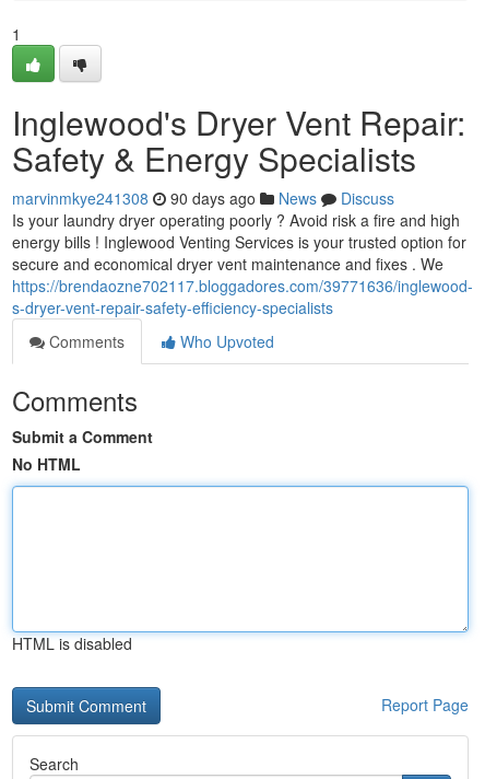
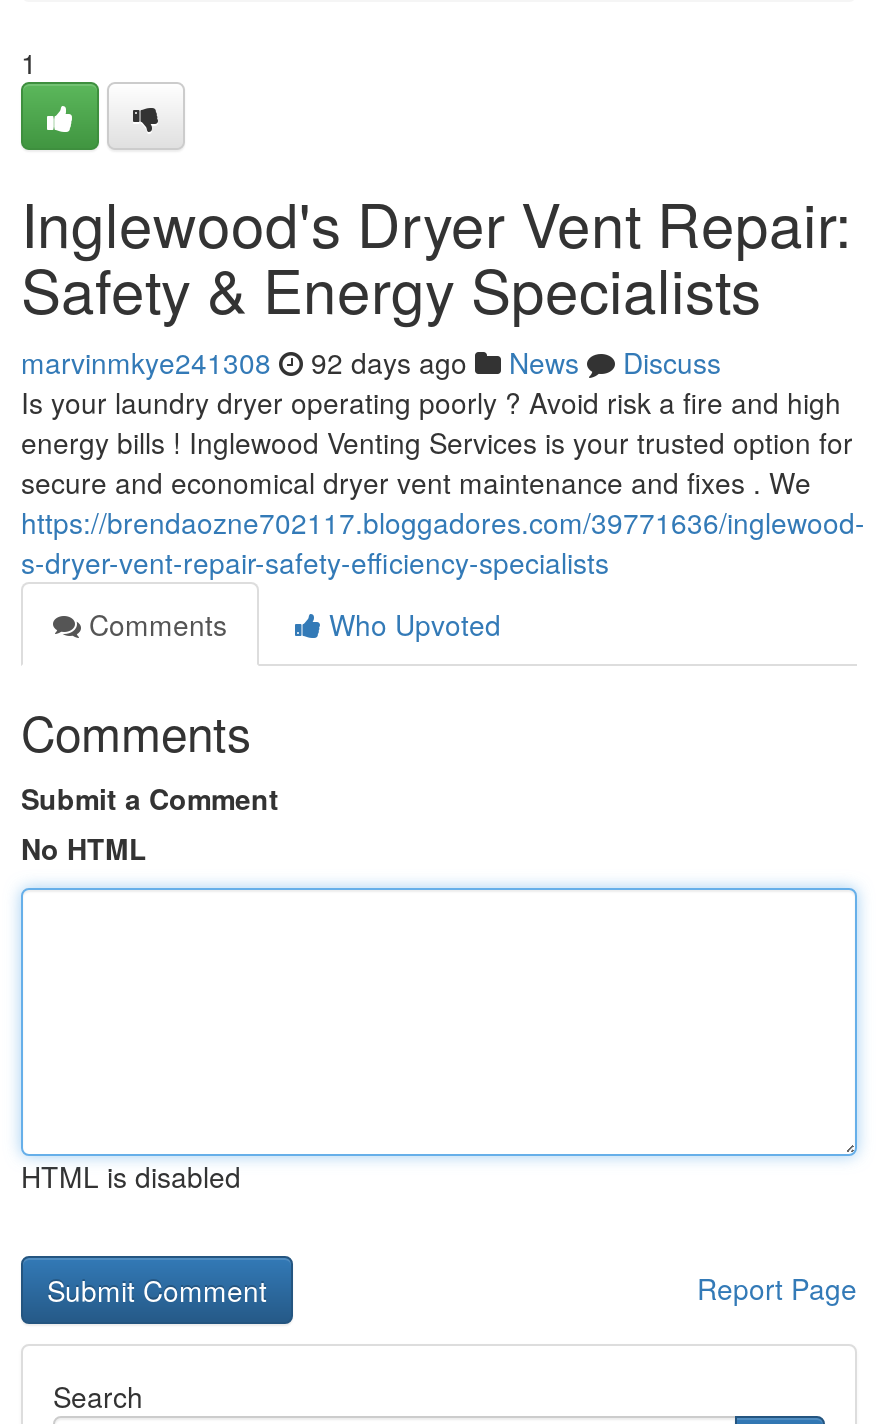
- marvinmkye241308 90 days ago News Discuss
+ marvinmkye241308 92 days ago News Discuss
